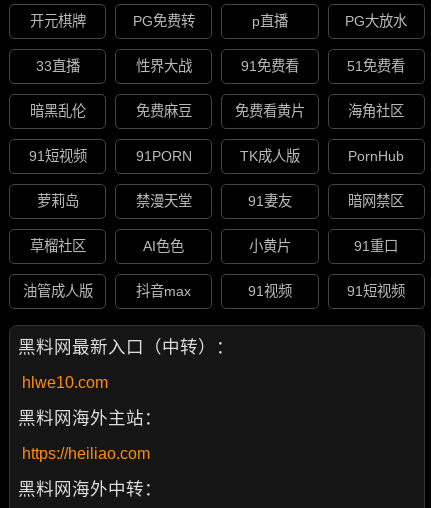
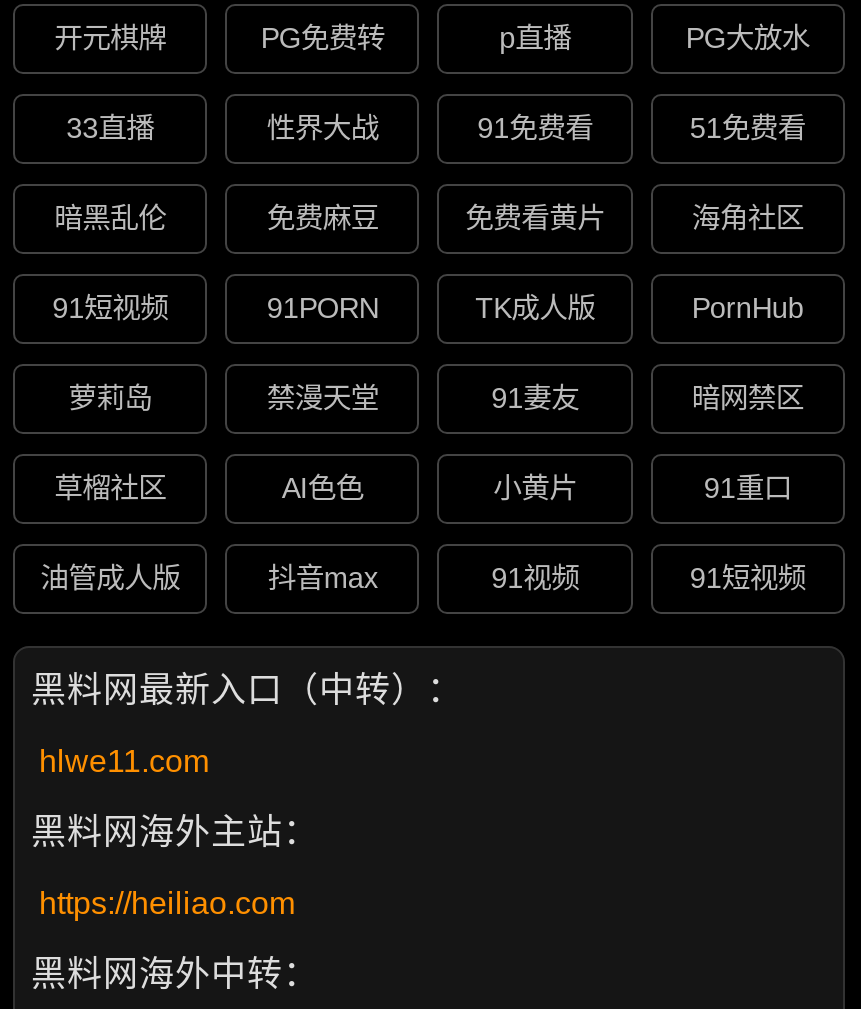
- hlwe10.com
+ hlwe11.com
